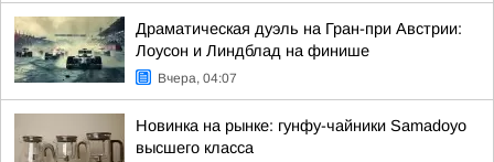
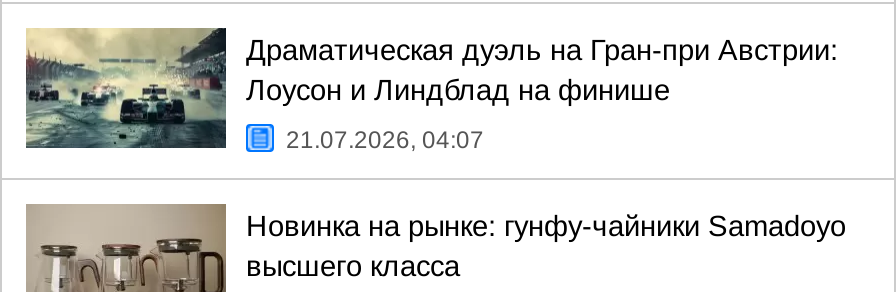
- Вчера, 04:07
+ 21.07.2026, 04:07
